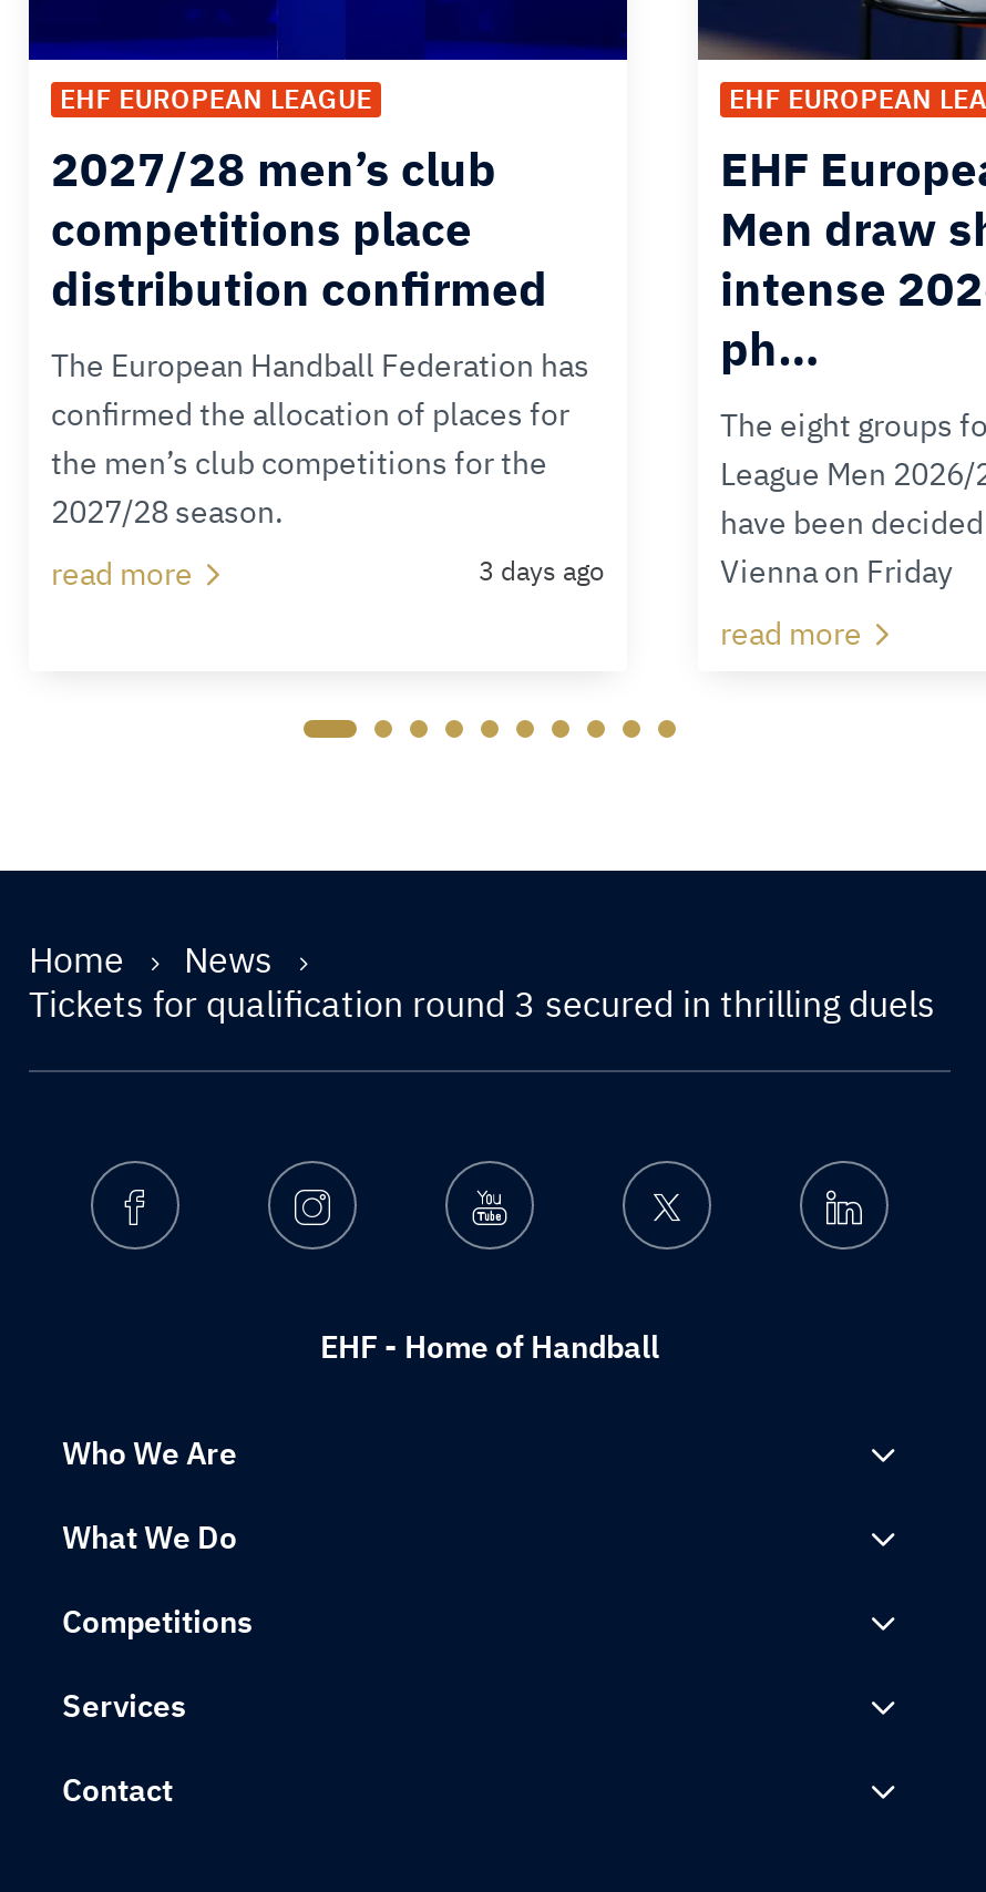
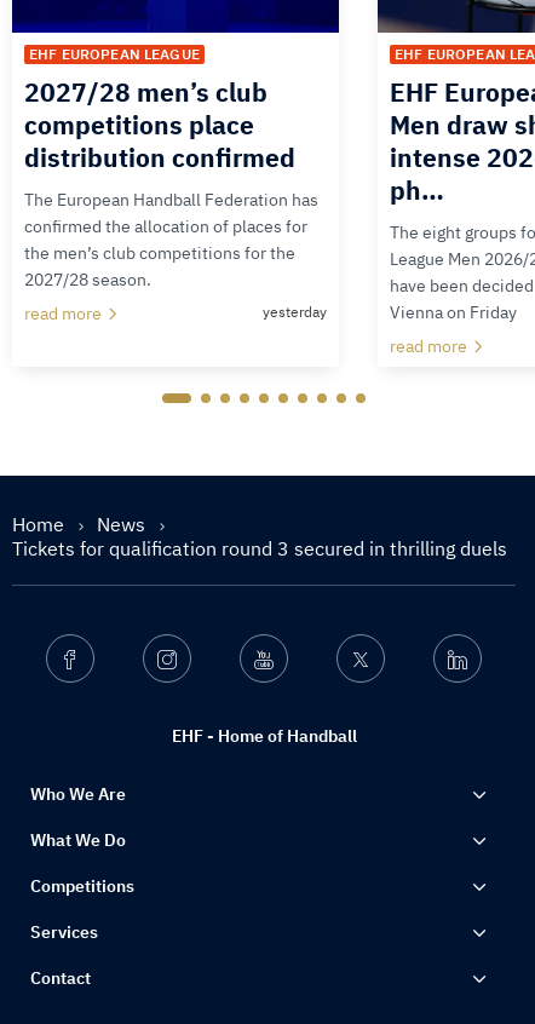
- 3 days ago
+ yesterday
